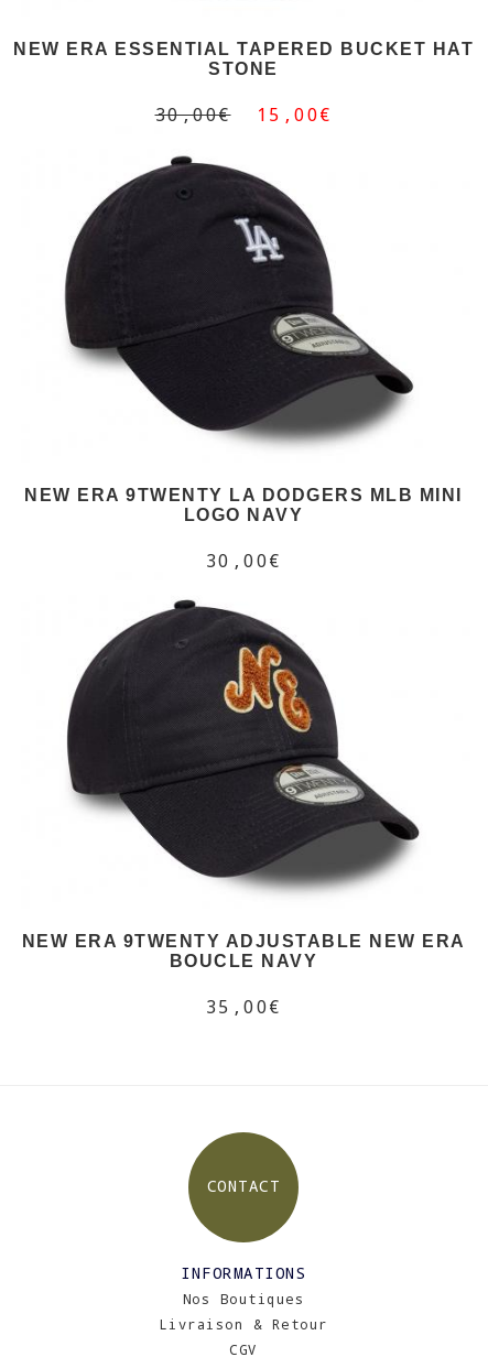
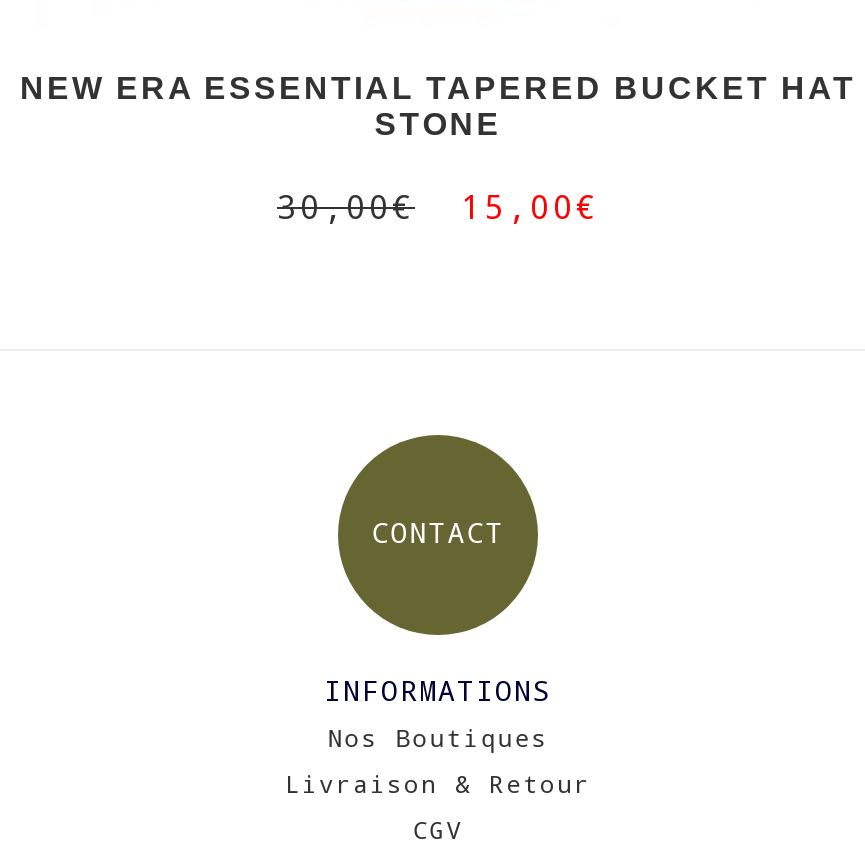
- [image]
- NEW ERA 9TWENTY LA DODGERS MLB MINI
- LOGO NAVY
- 30,00€

- [image]
- NEW ERA 9TWENTY ADJUSTABLE NEW ERA
- BOUCLE NAVY
- 35,00€
